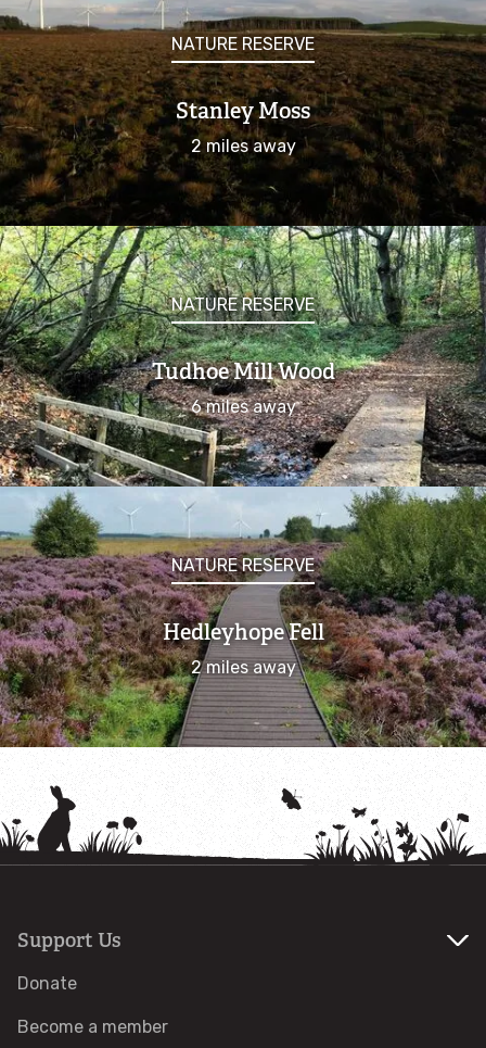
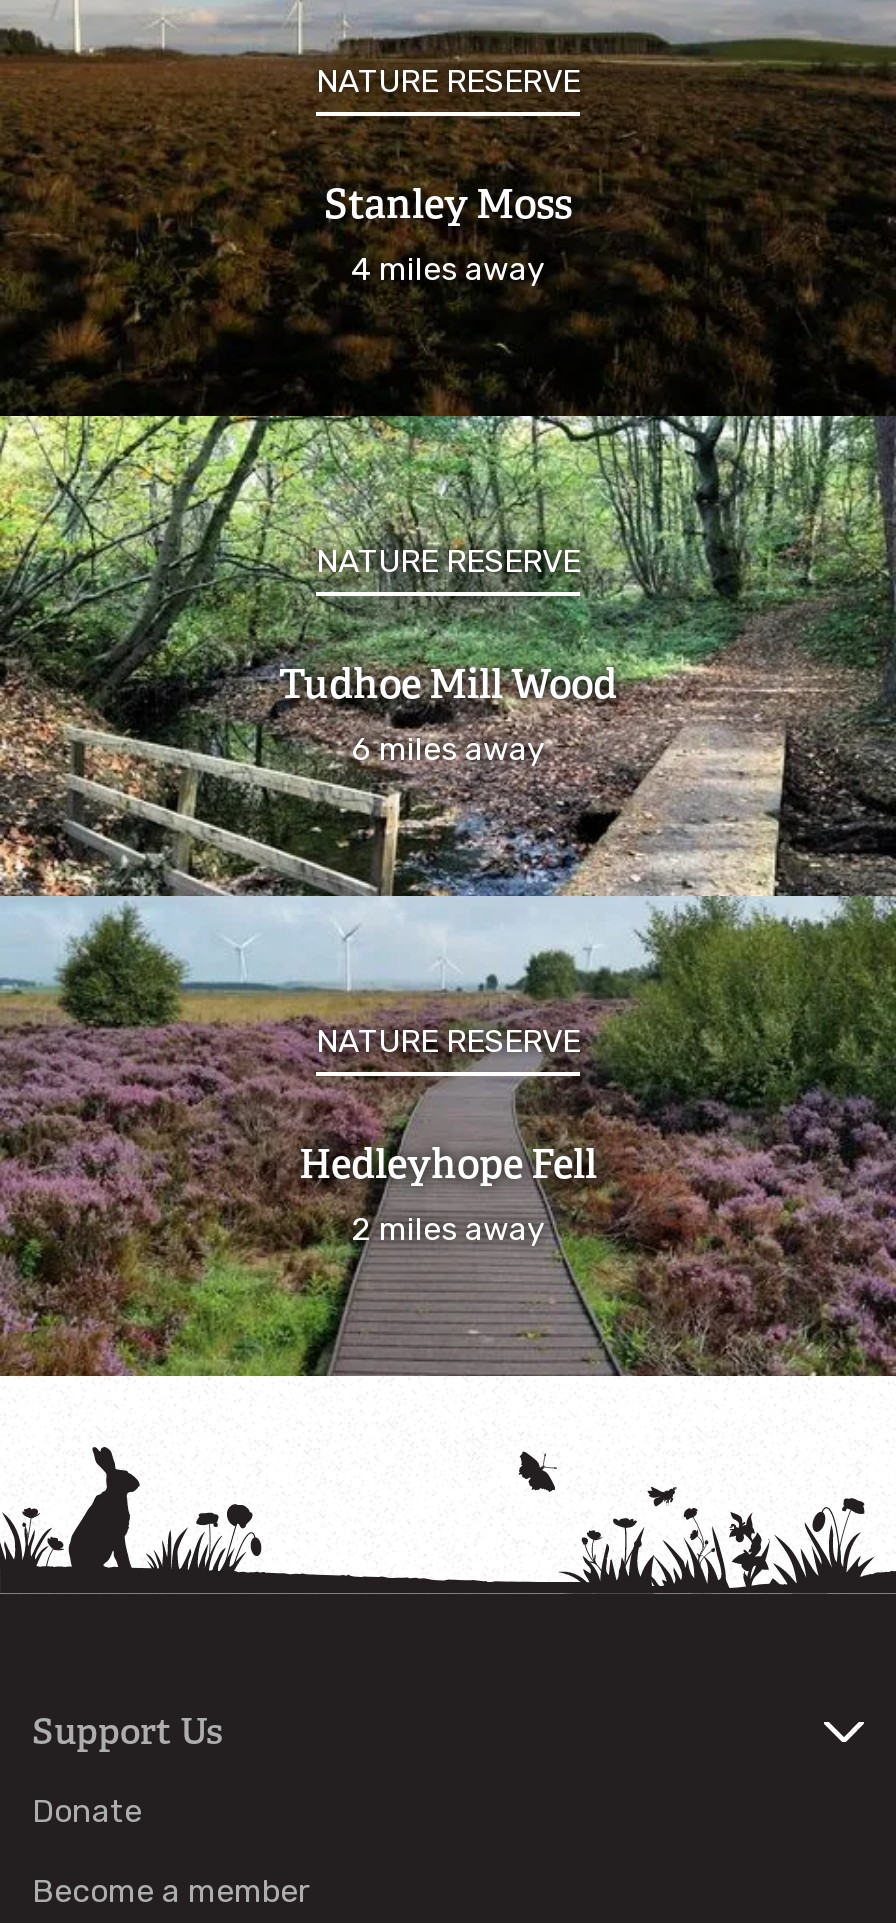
- 2 miles away
+ 4 miles away
